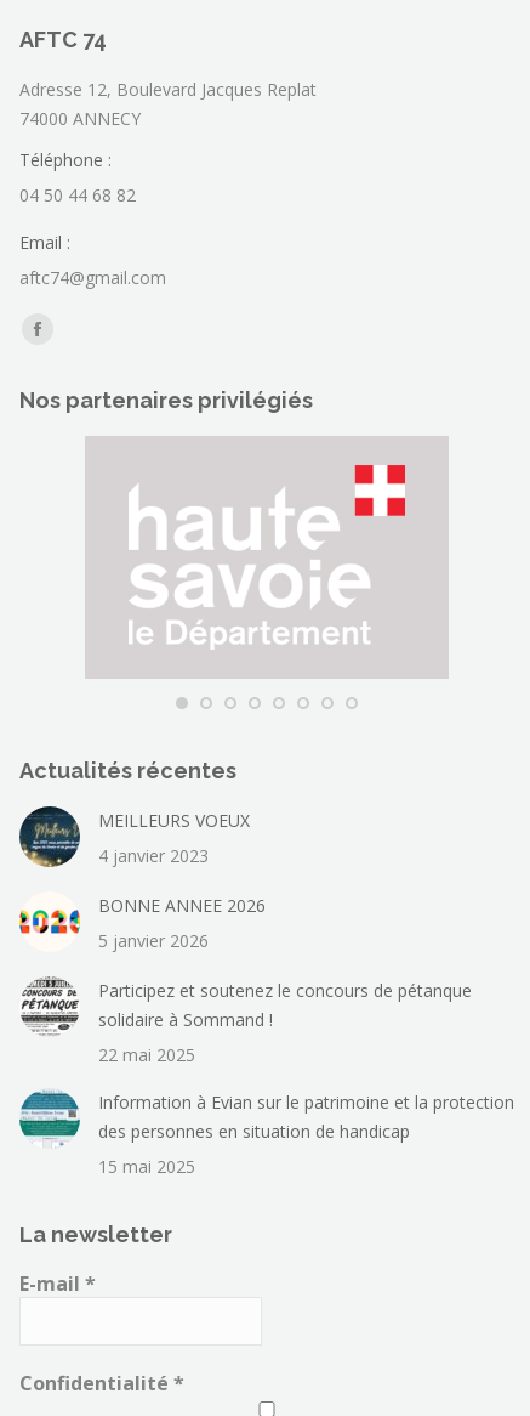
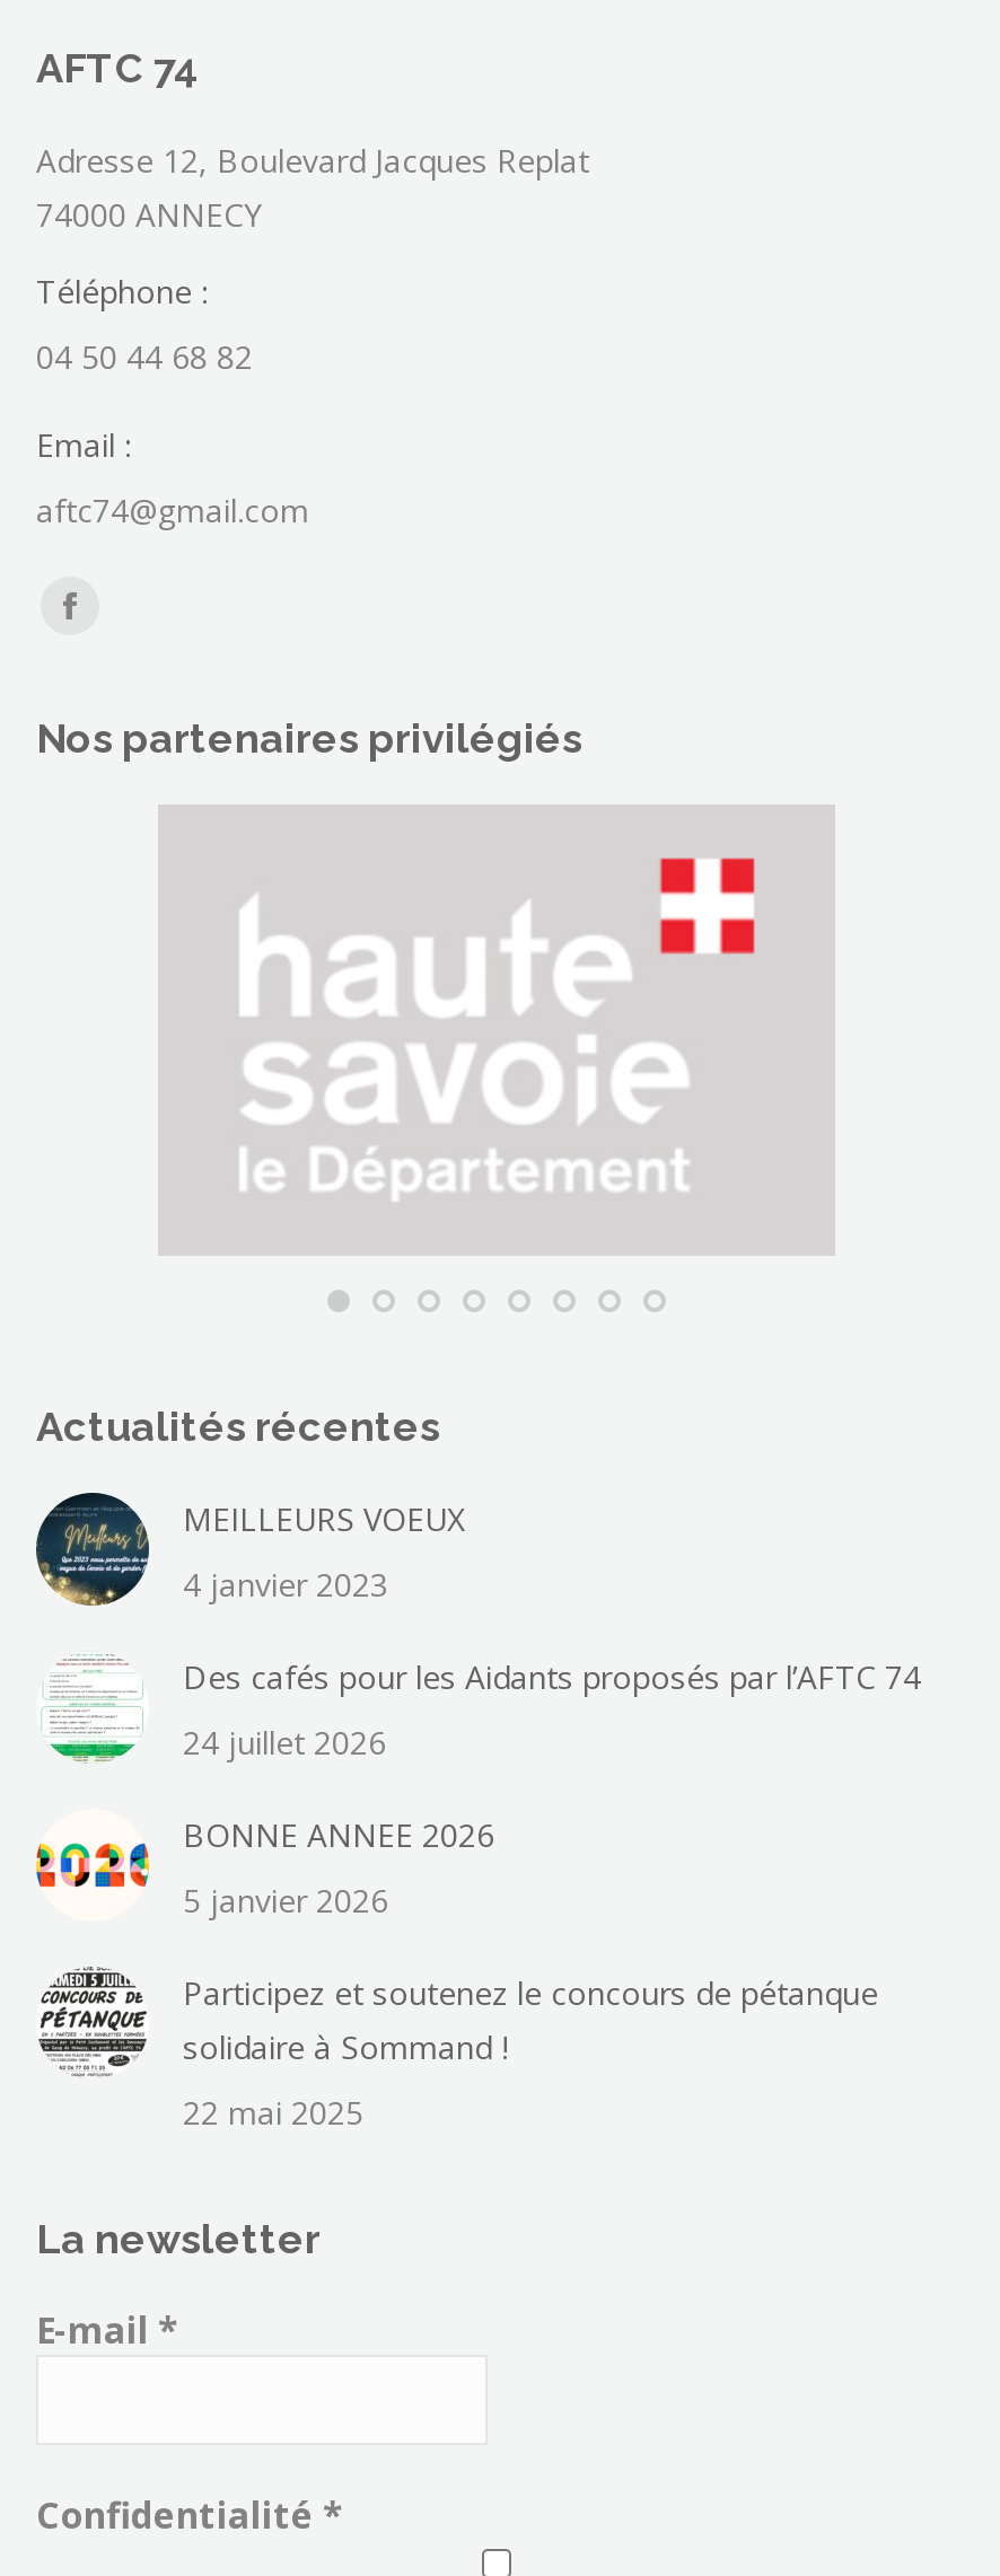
+ [image]
+ Des cafés pour les Aidants proposés par l’AFTC 74
+ 24 juillet 2026

moved down: [image] | BONNE ANNEE 2026 | 5 janvier 2026 | Participez et soutenez le concours de pétanque | solidaire à Sommand ! | 22 mai 2025

- [image]
- Information à Evian sur le patrimoine et la protection
- des personnes en situation de handicap
- 15 mai 2025
